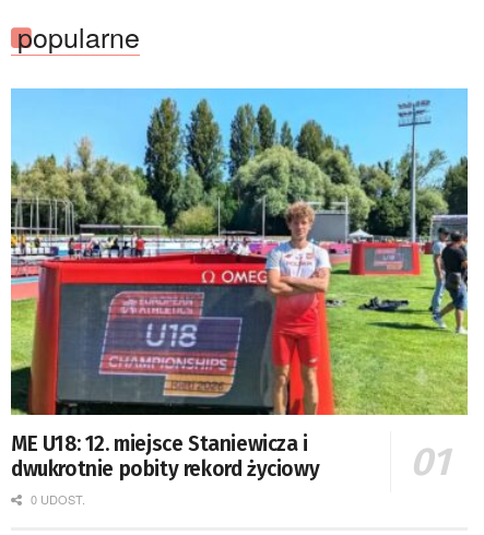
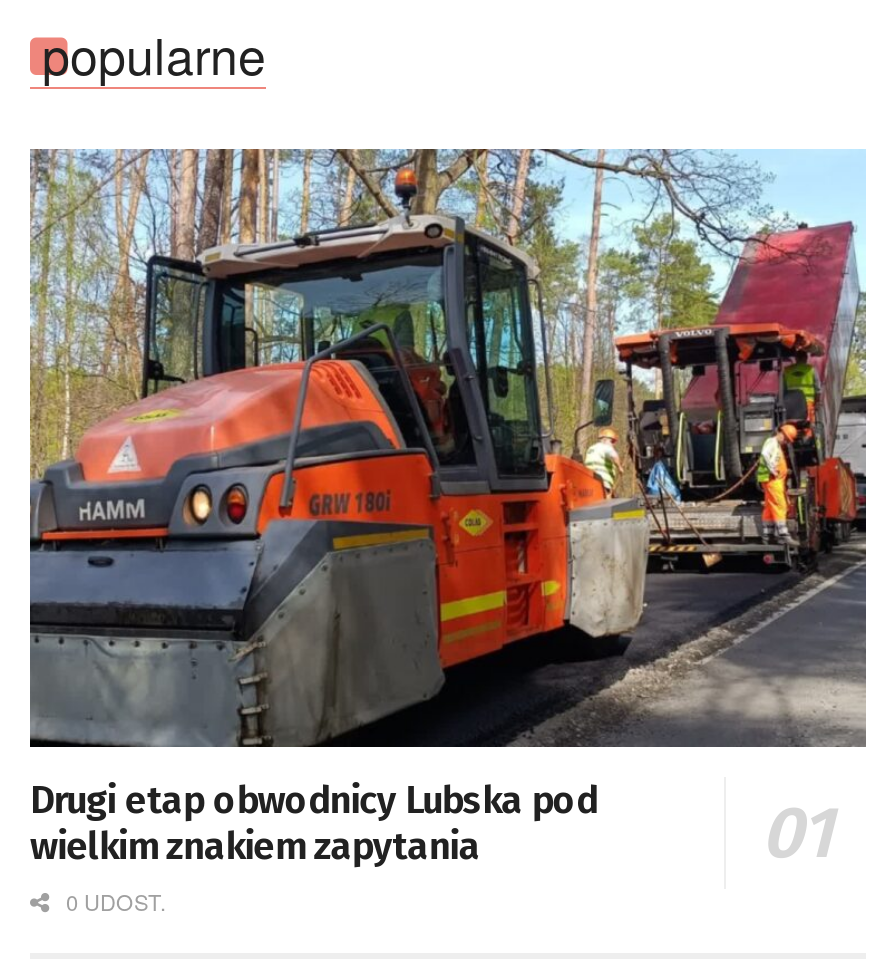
- [image]
- ME U18: 12. miejsce Staniewicza i
- dwukrotnie pobity rekord życiowy
+ [image]
+ Drugi etap obwodnicy Lubska pod
+ wielkim znakiem zapytania
